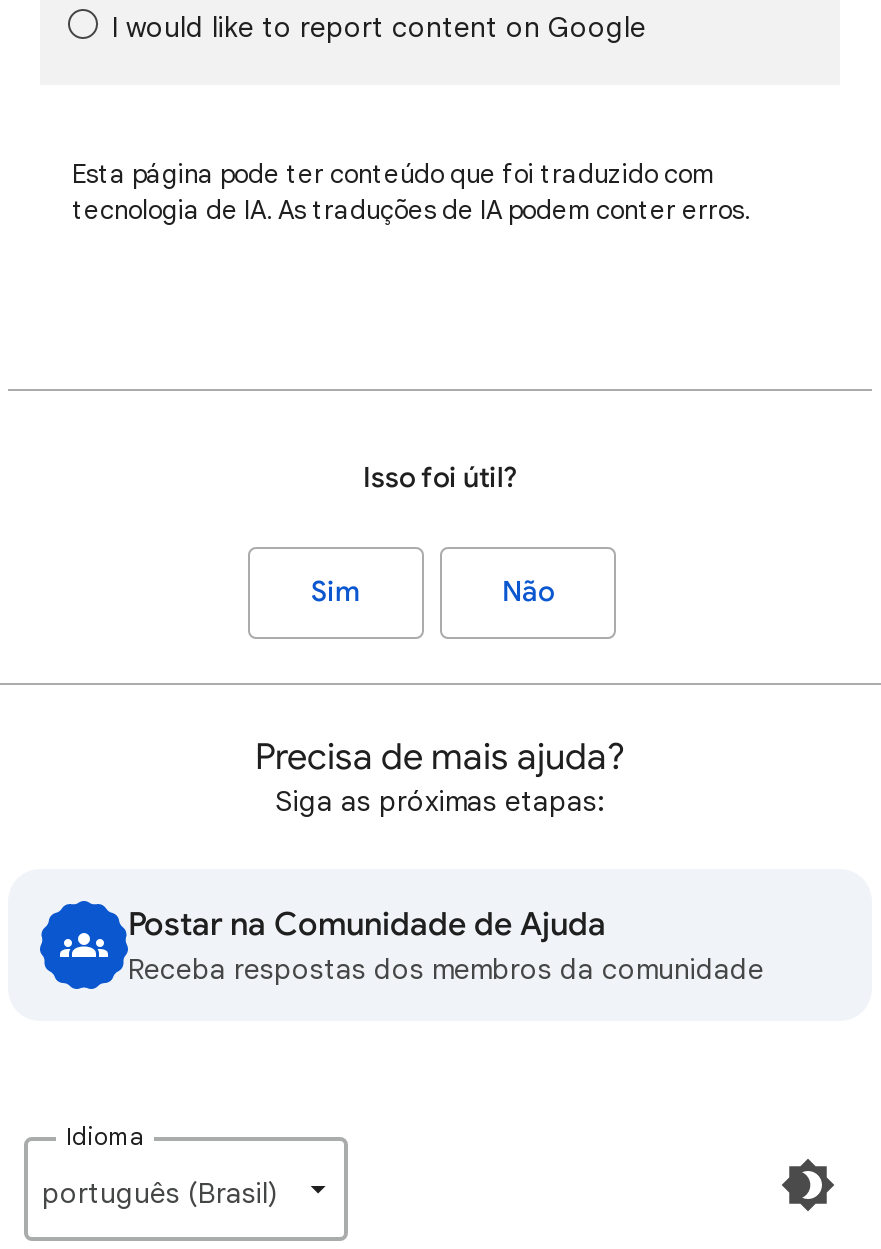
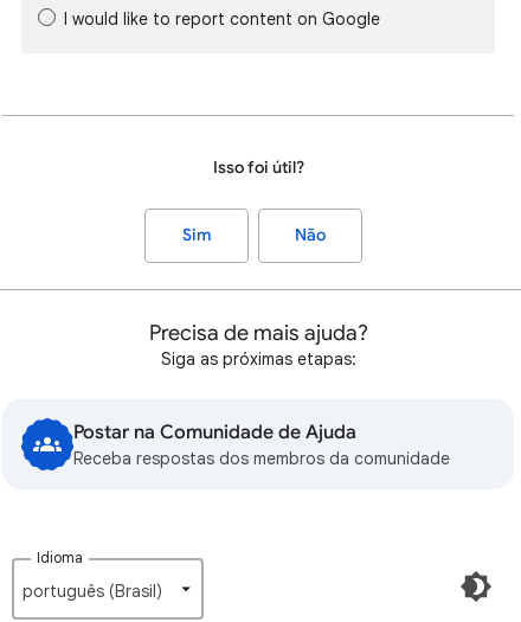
- Esta página pode ter conteúdo que foi traduzido com
- tecnologia de IA. As traduções de IA podem conter erros.
